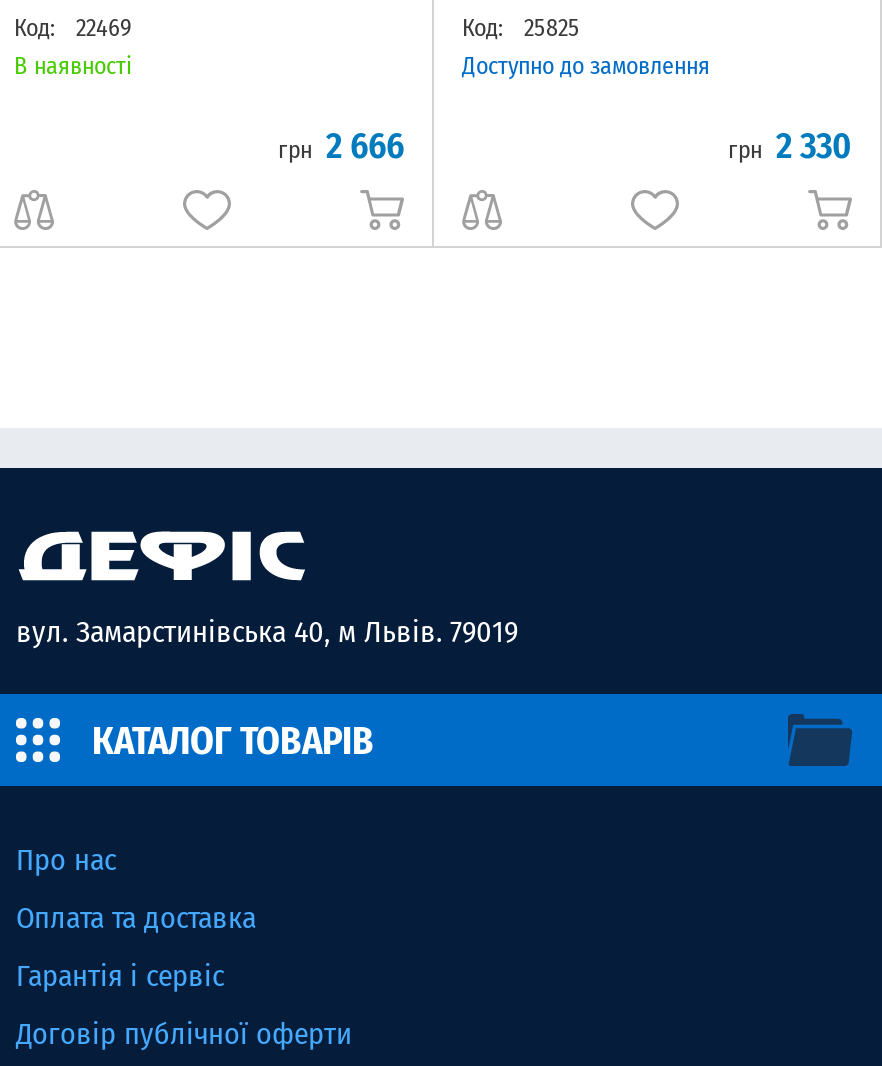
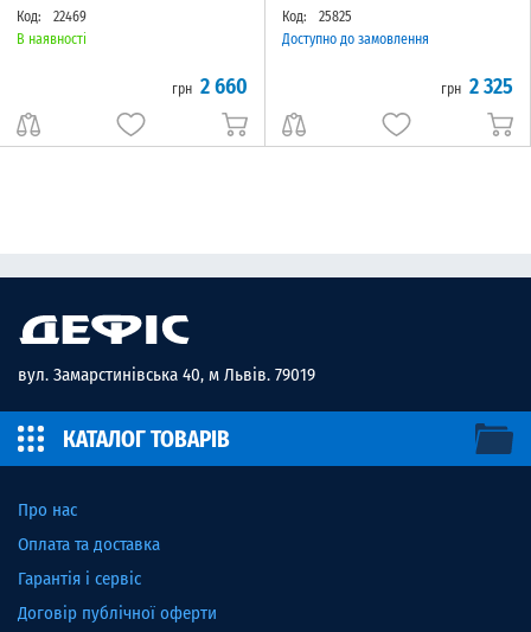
- грн 2 666
+ грн 2 660

- грн 2 330
+ грн 2 325
